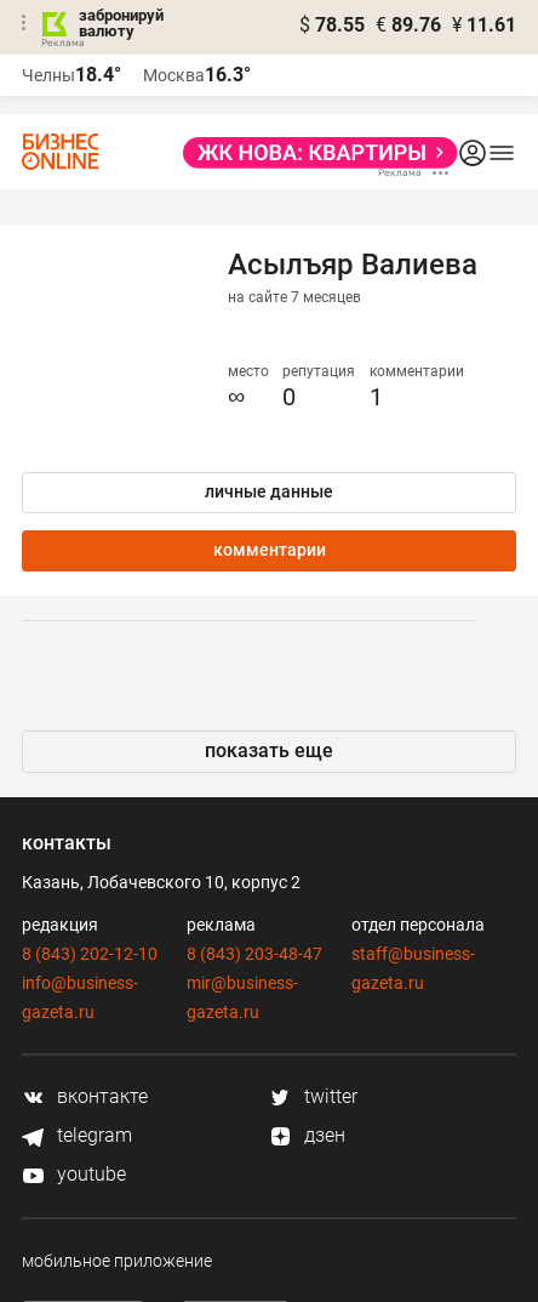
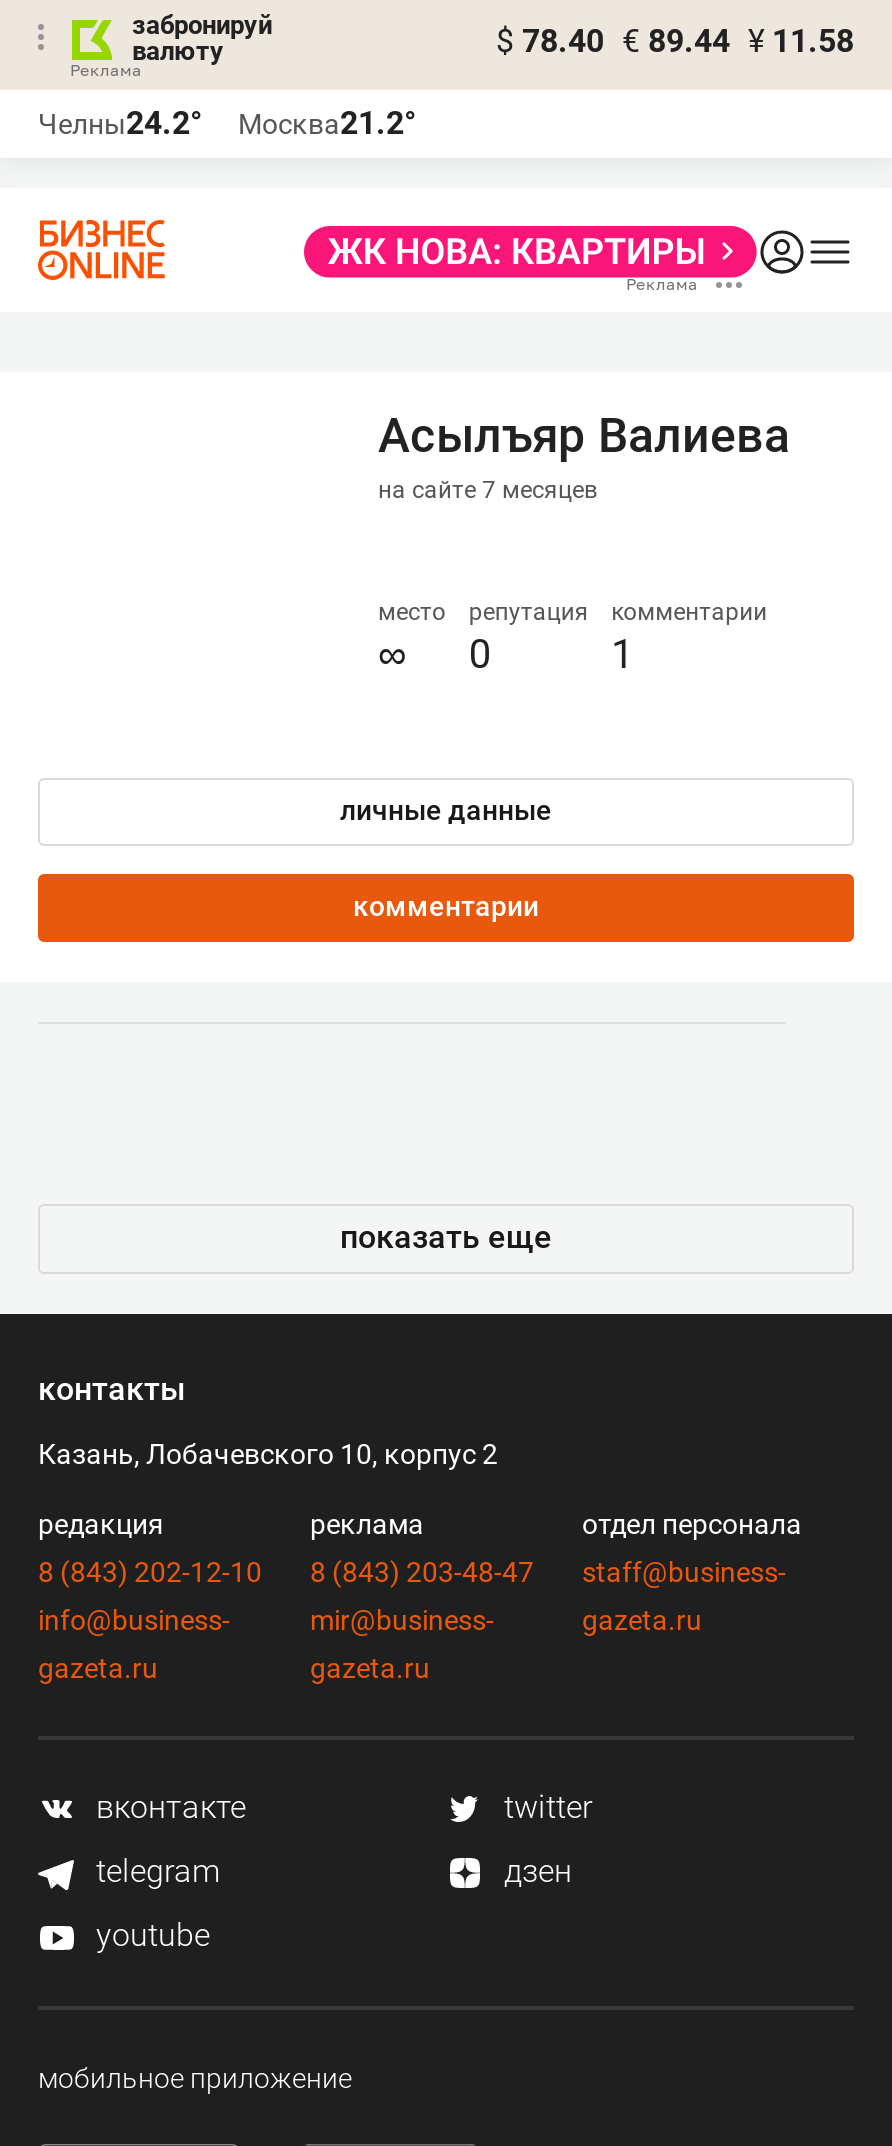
- $ 78.55 € 89.76 ¥ 11.61
+ $ 78.40 € 89.44 ¥ 11.58

- Челны18.4°
+ Челны24.2°

- Москва16.3°
+ Москва21.2°
